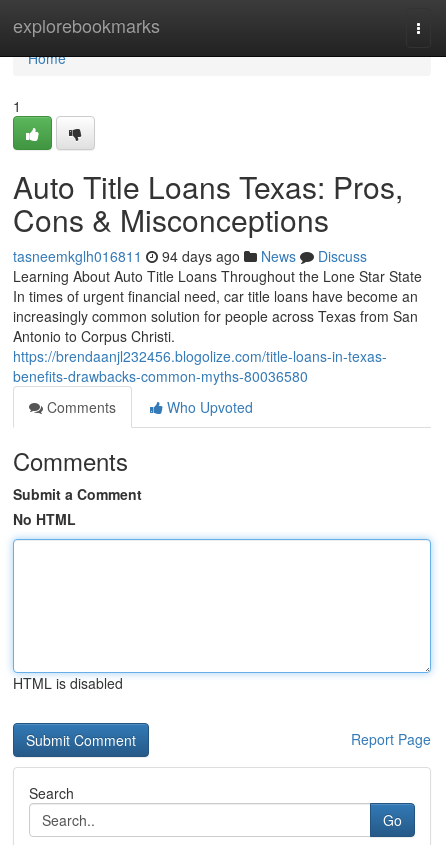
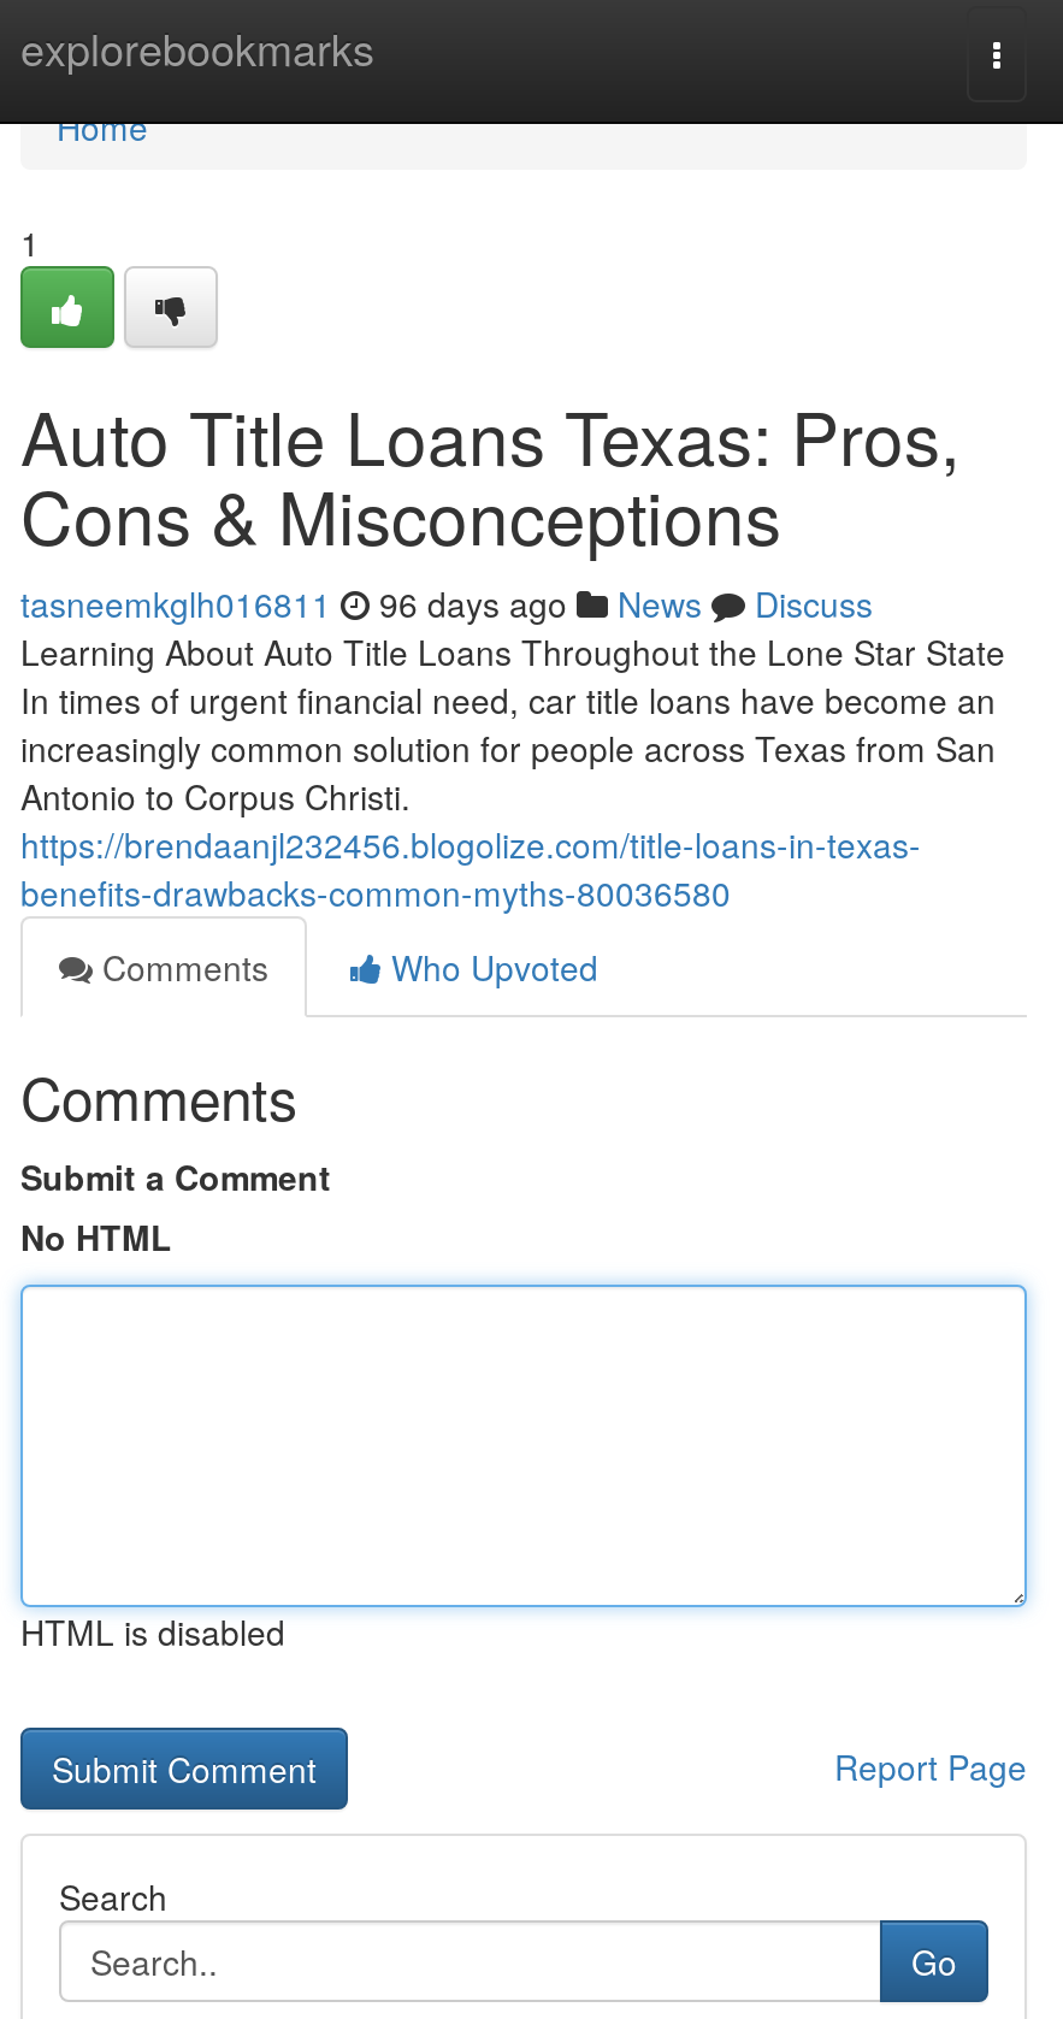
- tasneemkglh016811 94 days ago News Discuss
+ tasneemkglh016811 96 days ago News Discuss
